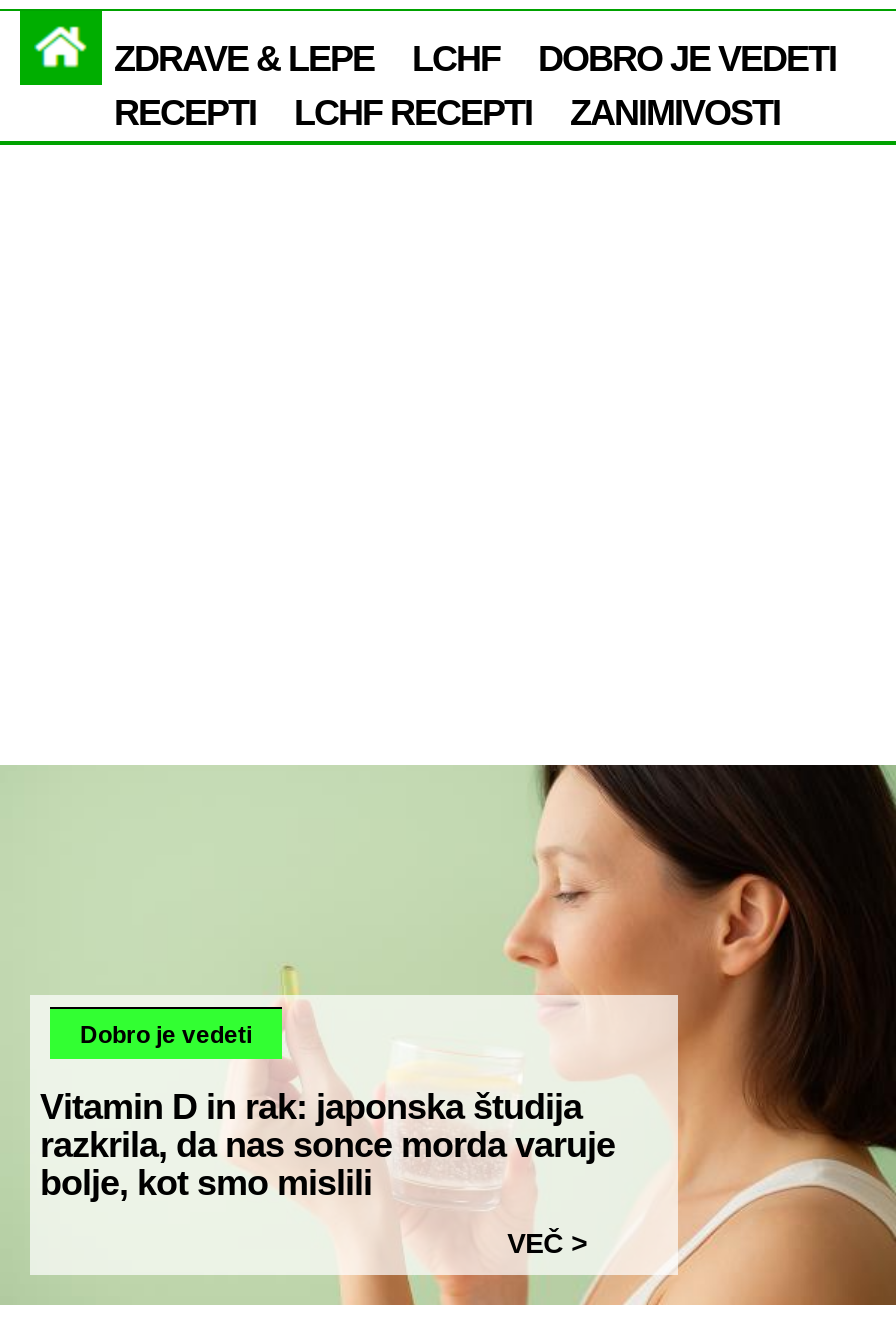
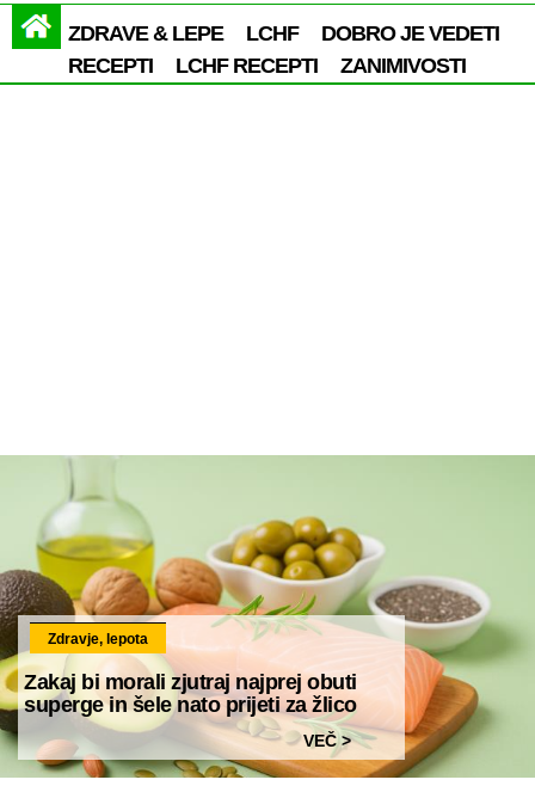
- [image]
- Dobro je vedeti
+ [image]
+ Zdravje, lepota

- Vitamin D in rak: japonska študija
- razkrila, da nas sonce morda varuje
- bolje, kot smo mislili
+ Zakaj bi morali zjutraj najprej obuti
+ superge in šele nato prijeti za žlico
